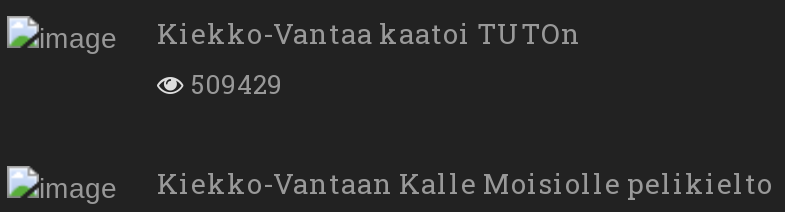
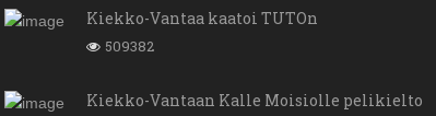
- 509429
+ 509382
